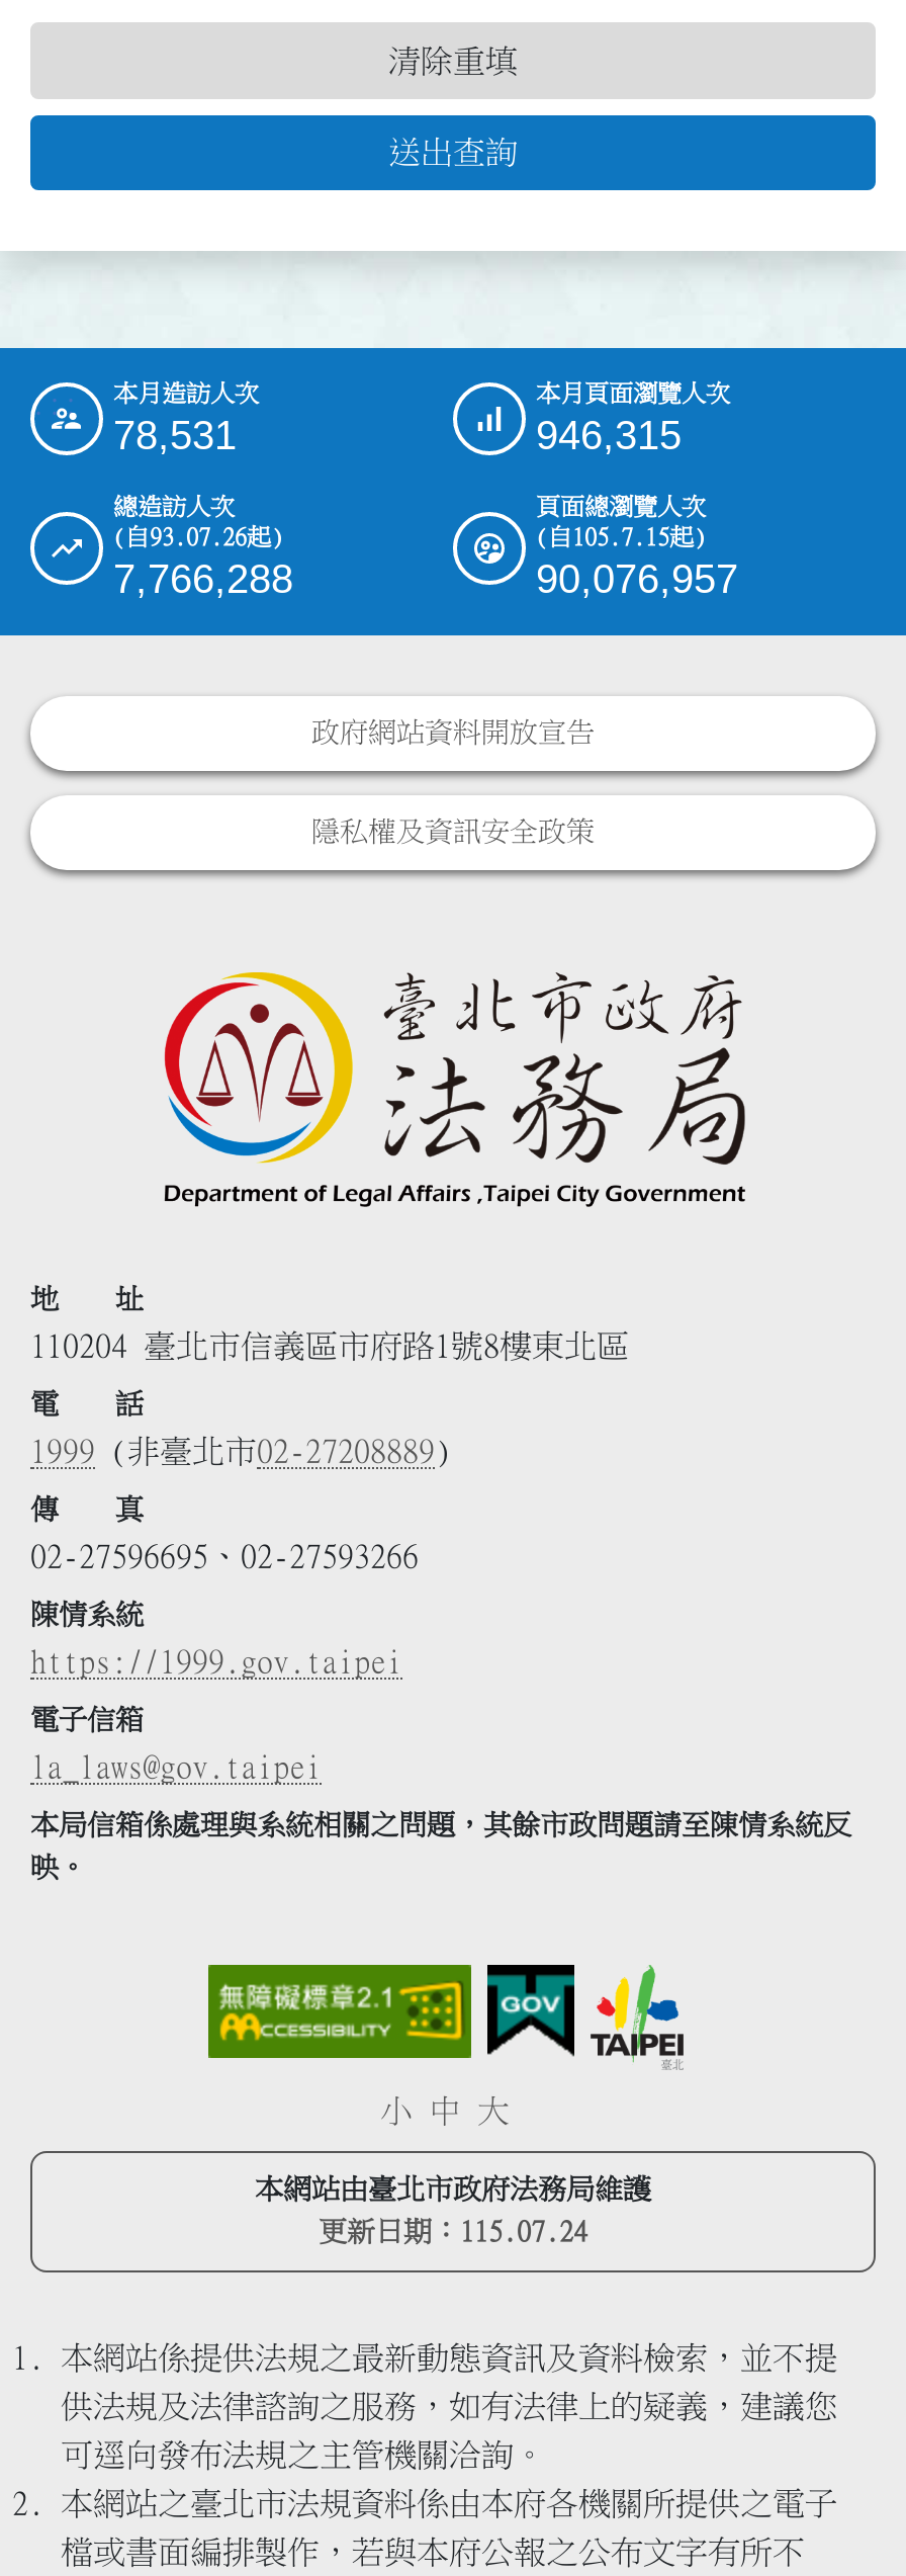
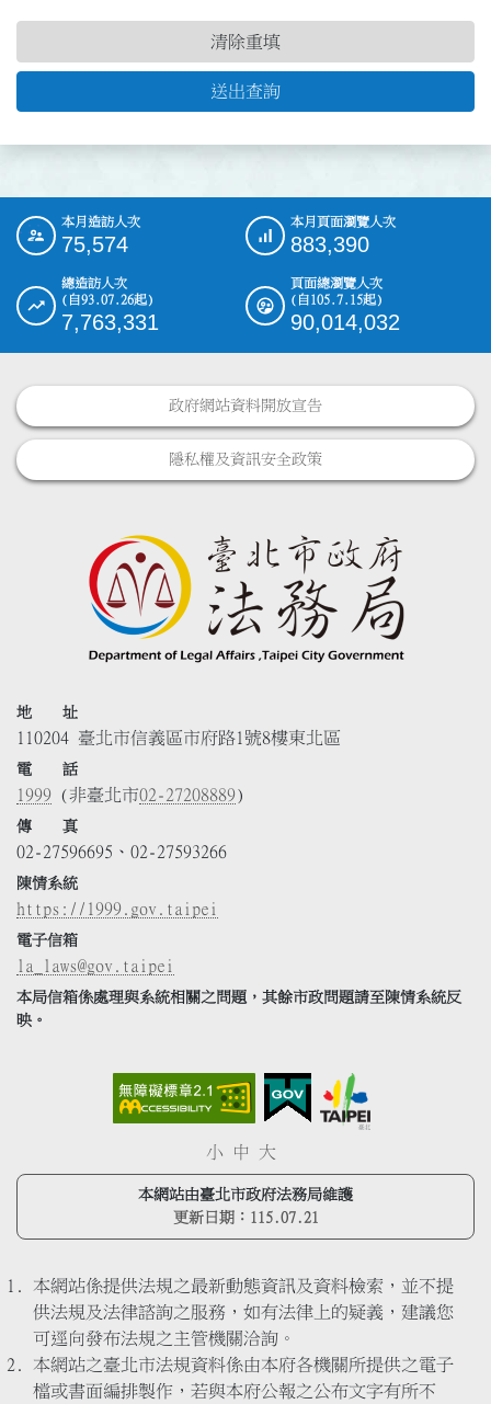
- 78,531
+ 75,574

- 946,315
+ 883,390

- 7,766,288
+ 7,763,331

- 90,076,957
+ 90,014,032

- 更新日期：115.07.24
+ 更新日期：115.07.21
